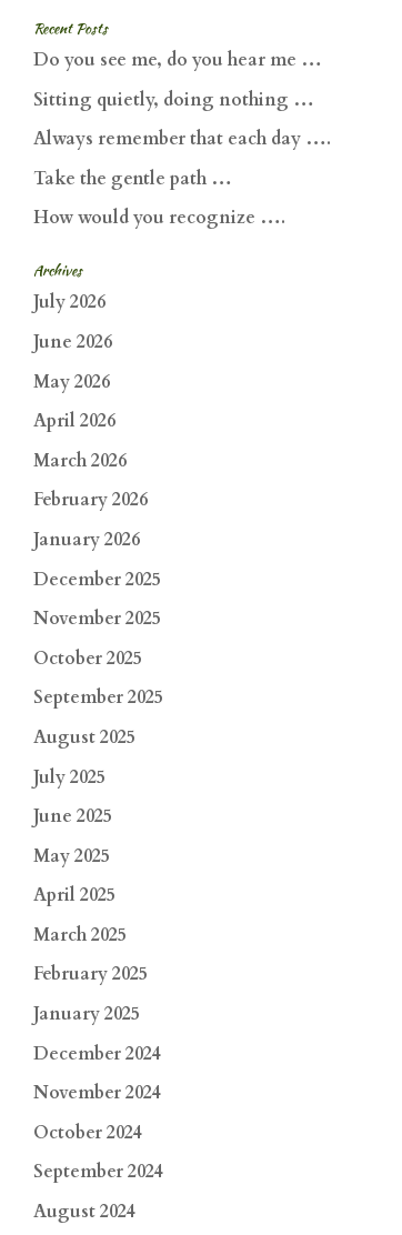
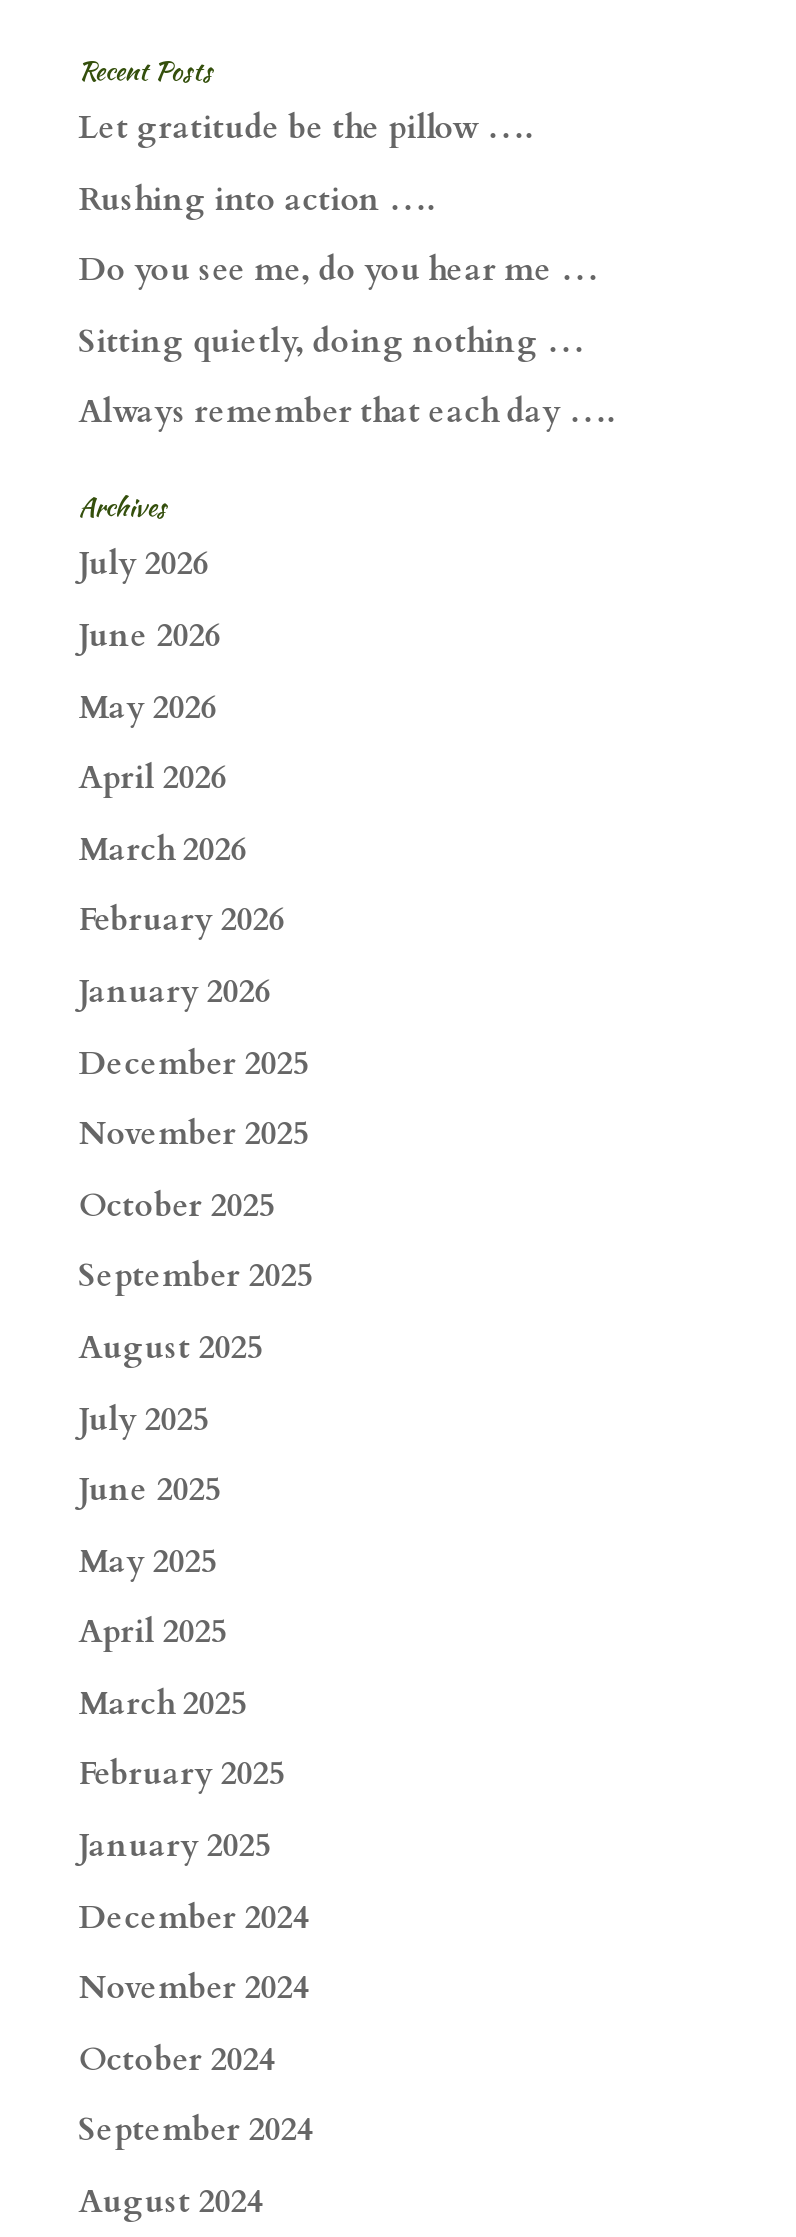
+ Let gratitude be the pillow ….
+ Rushing into action ….

moved down: Do you see me, do you hear me … | Sitting quietly, doing nothing … | Always remember that each day ….

- Take the gentle path …
- How would you recognize ….
